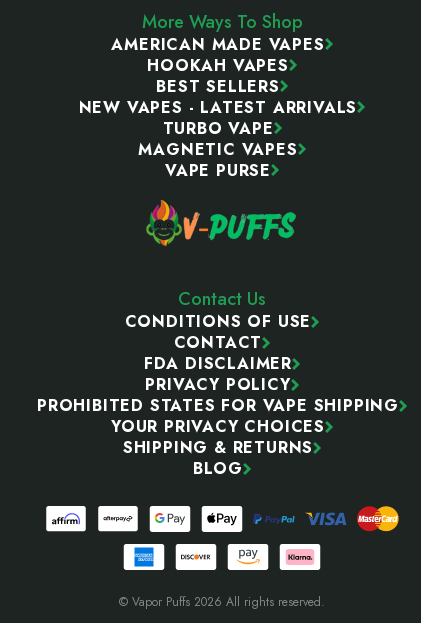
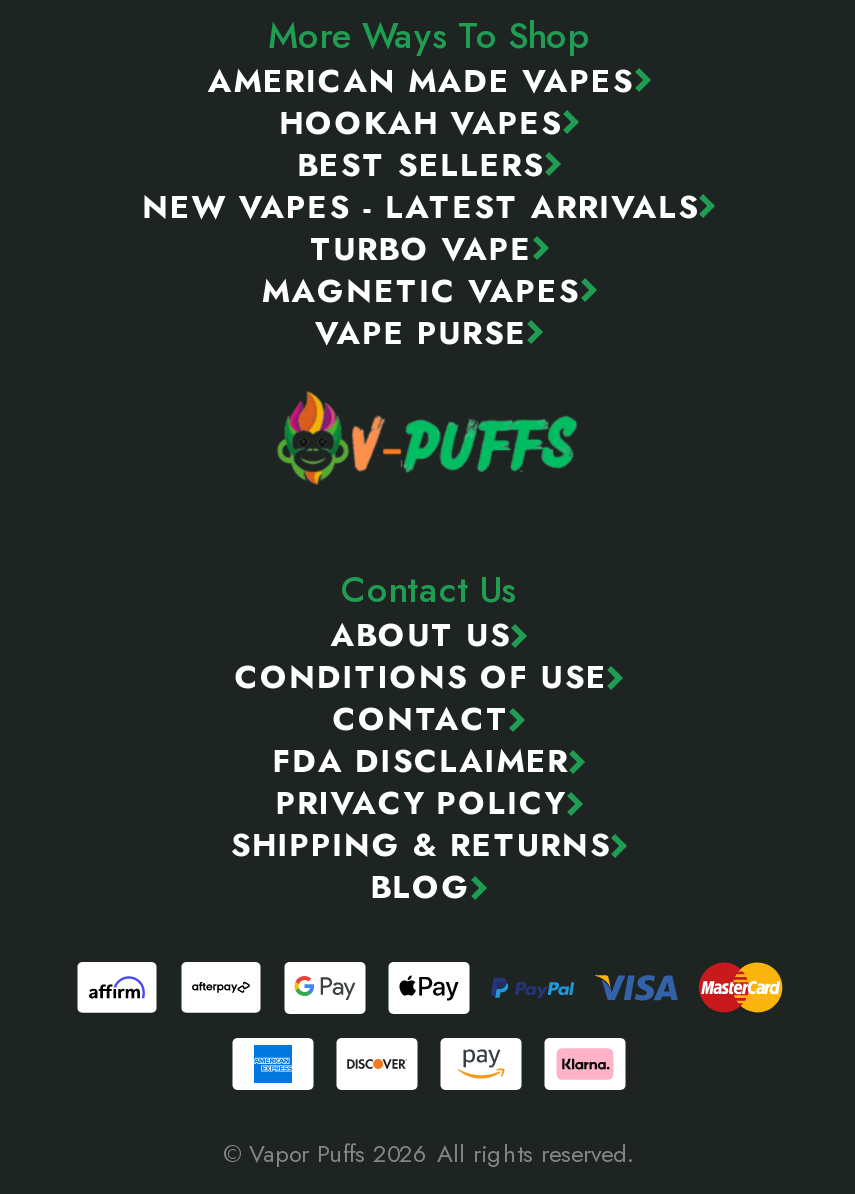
moved down: CONDITIONS OF USE | CONTACT | FDA DISCLAIMER | PRIVACY POLICY

+ ABOUT US

- PROHIBITED STATES FOR VAPE SHIPPING
- YOUR PRIVACY CHOICES
